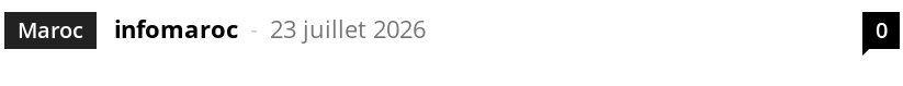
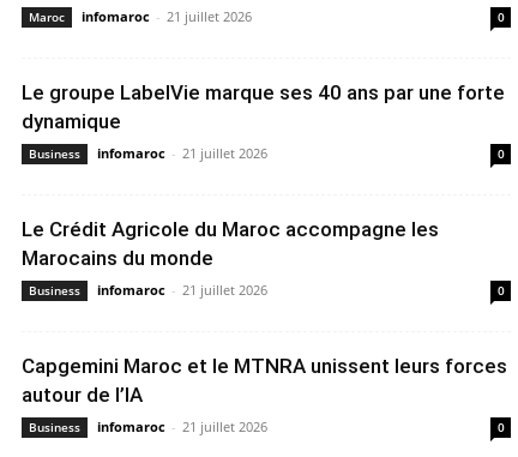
- infomaroc - 23 juillet 2026
+ infomaroc - 21 juillet 2026
+ 0
+ Le groupe LabelVie marque ses 40 ans par une forte
+ dynamique
+ Business
+ infomaroc - 21 juillet 2026
+ 0
+ Le Crédit Agricole du Maroc accompagne les
+ Marocains du monde
+ Business
+ infomaroc - 21 juillet 2026
+ 0
+ Capgemini Maroc et le MTNRA unissent leurs forces
+ autour de l’IA
+ Business
+ infomaroc - 21 juillet 2026
